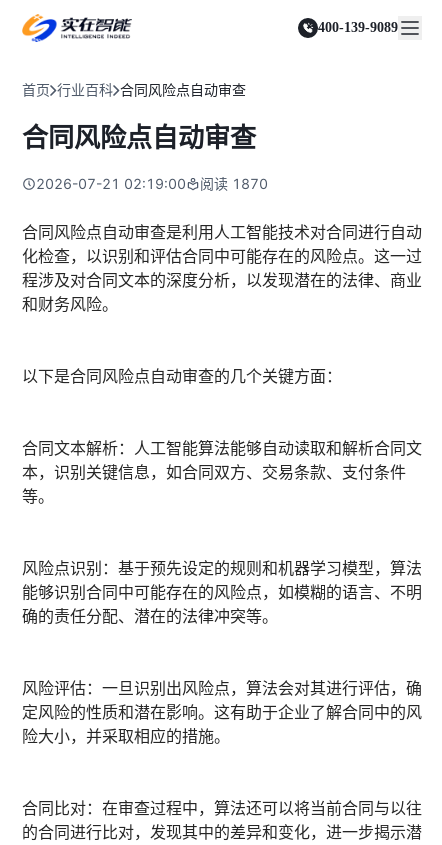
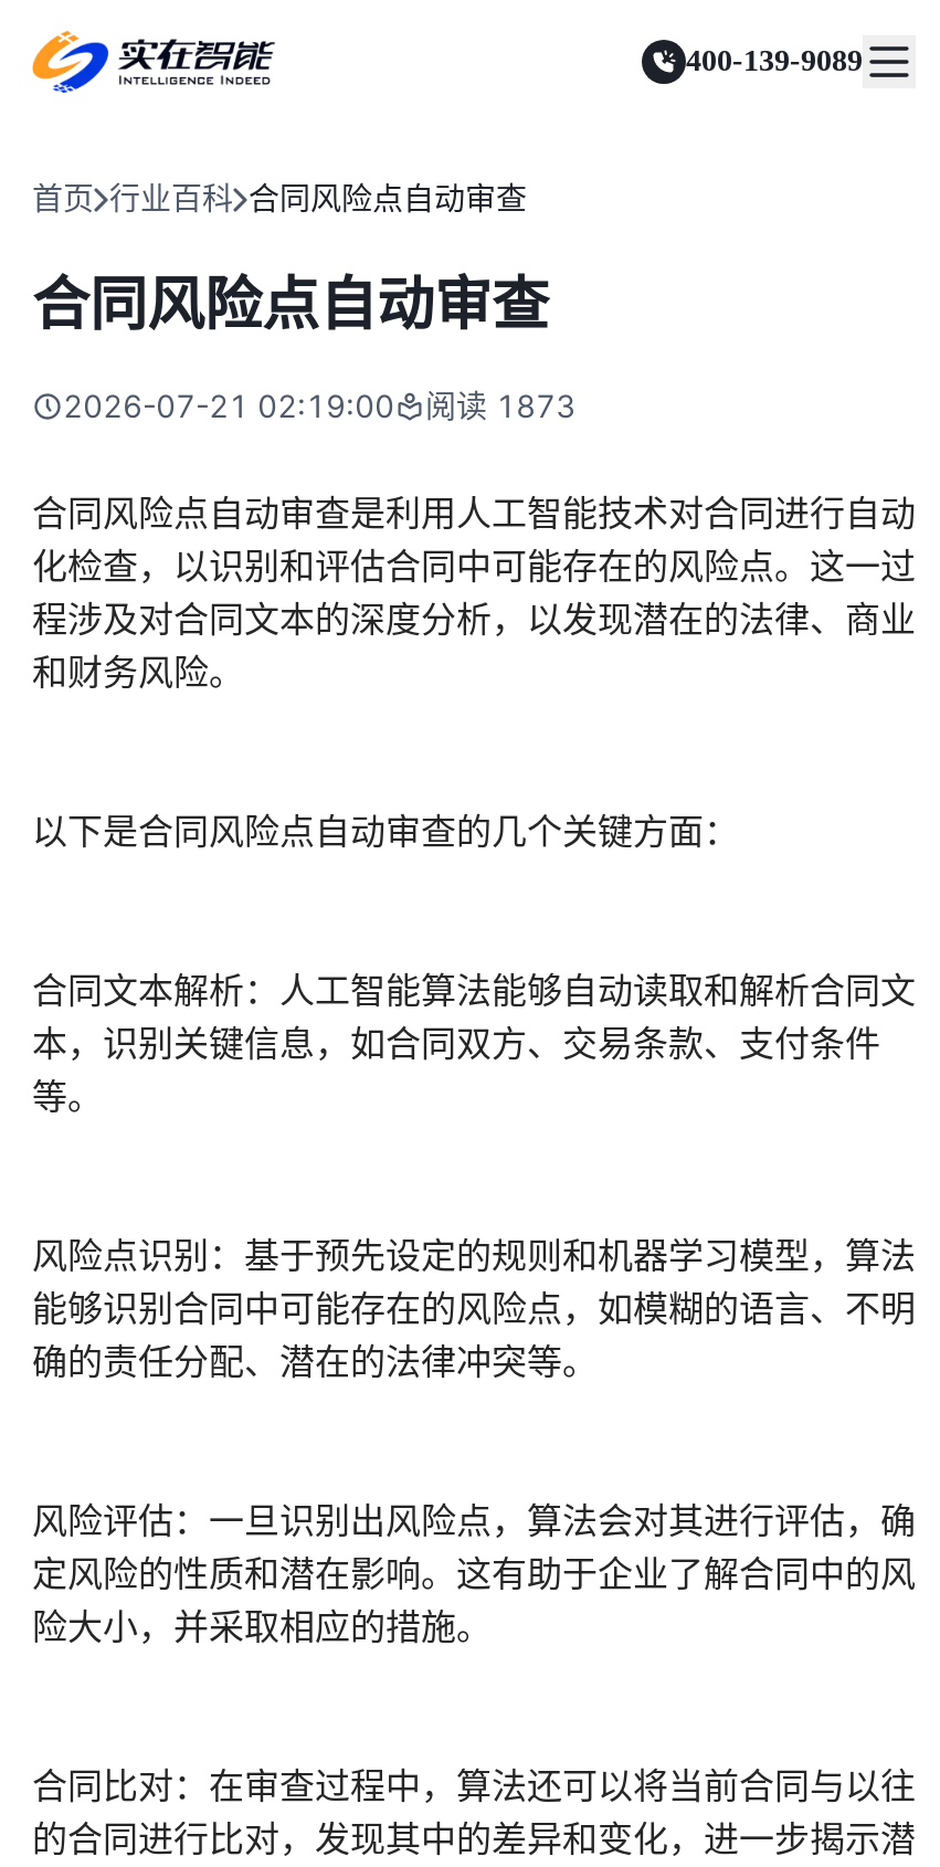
- 2026-07-21 02:19:00 阅读1870
+ 2026-07-21 02:19:00 阅读1873
